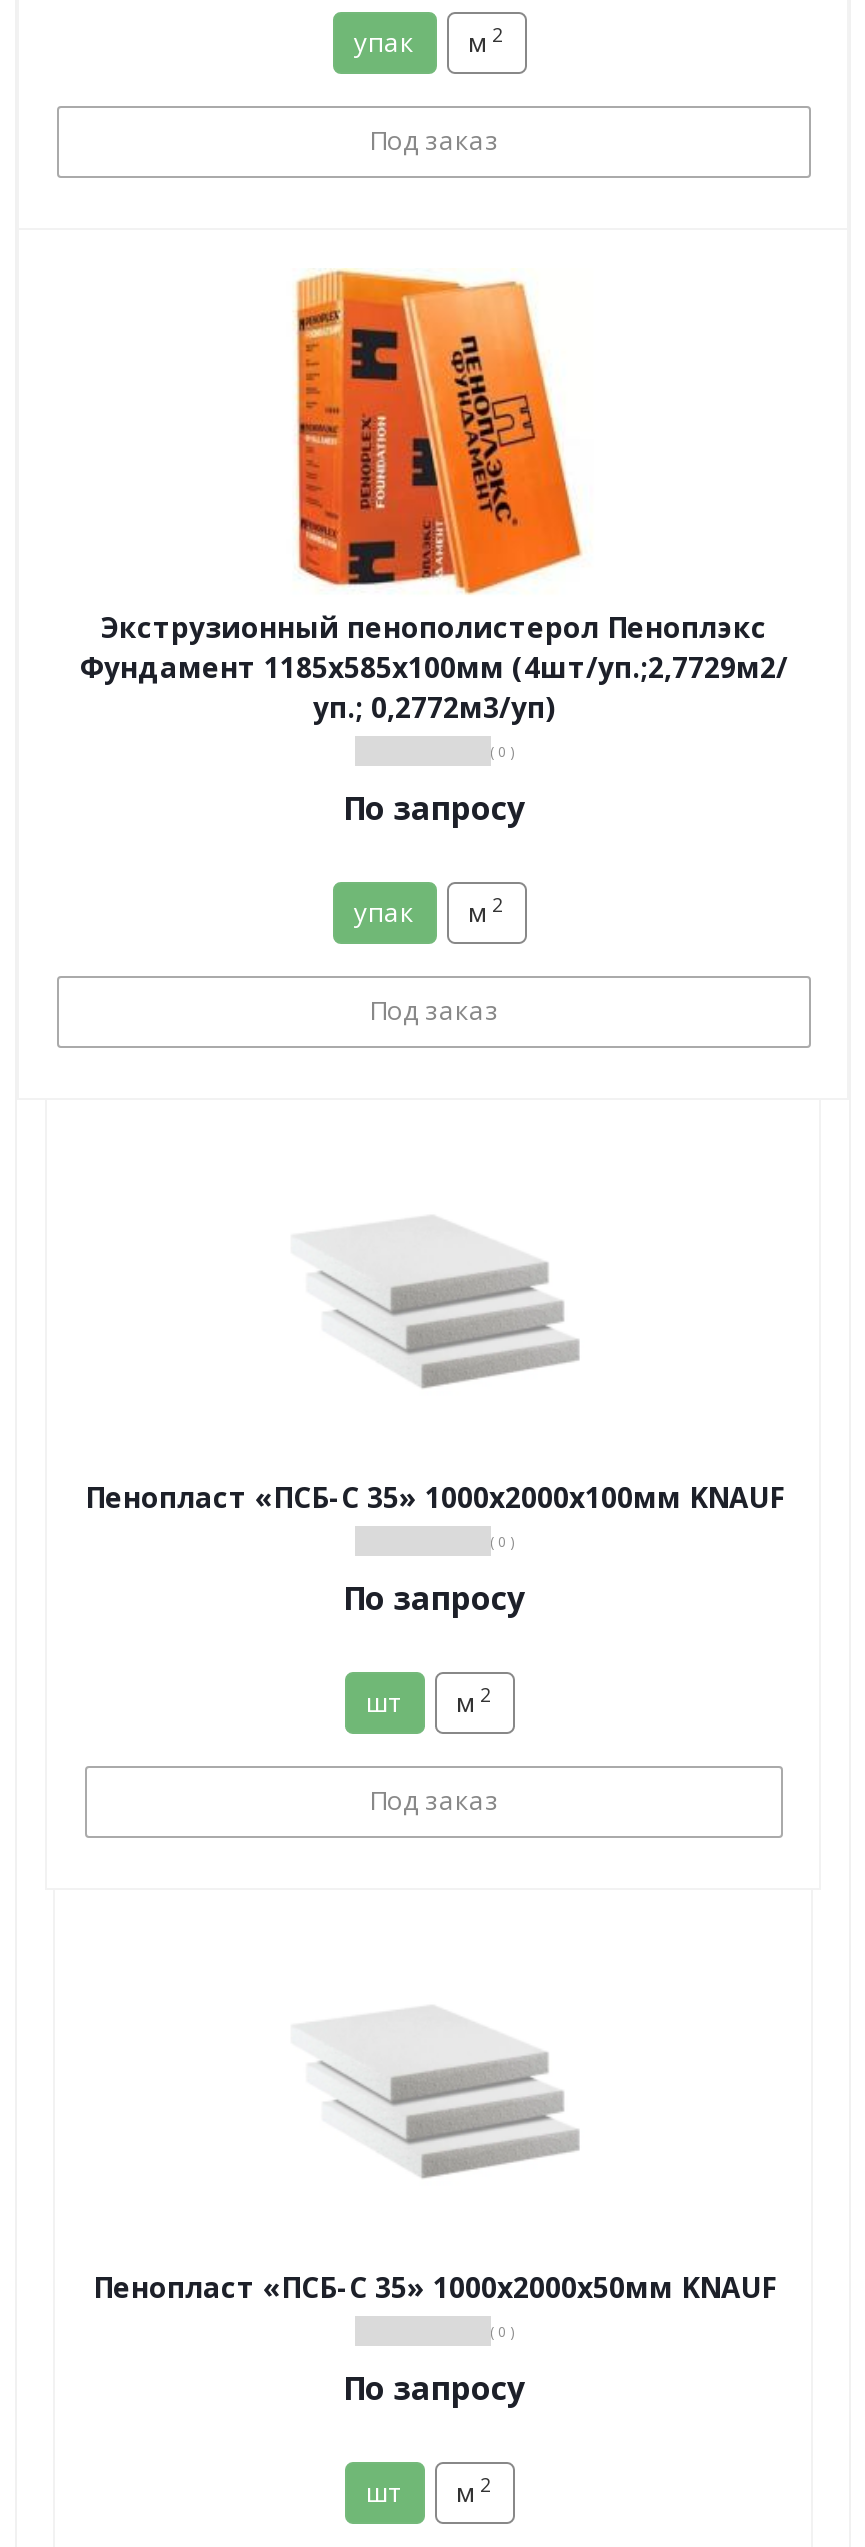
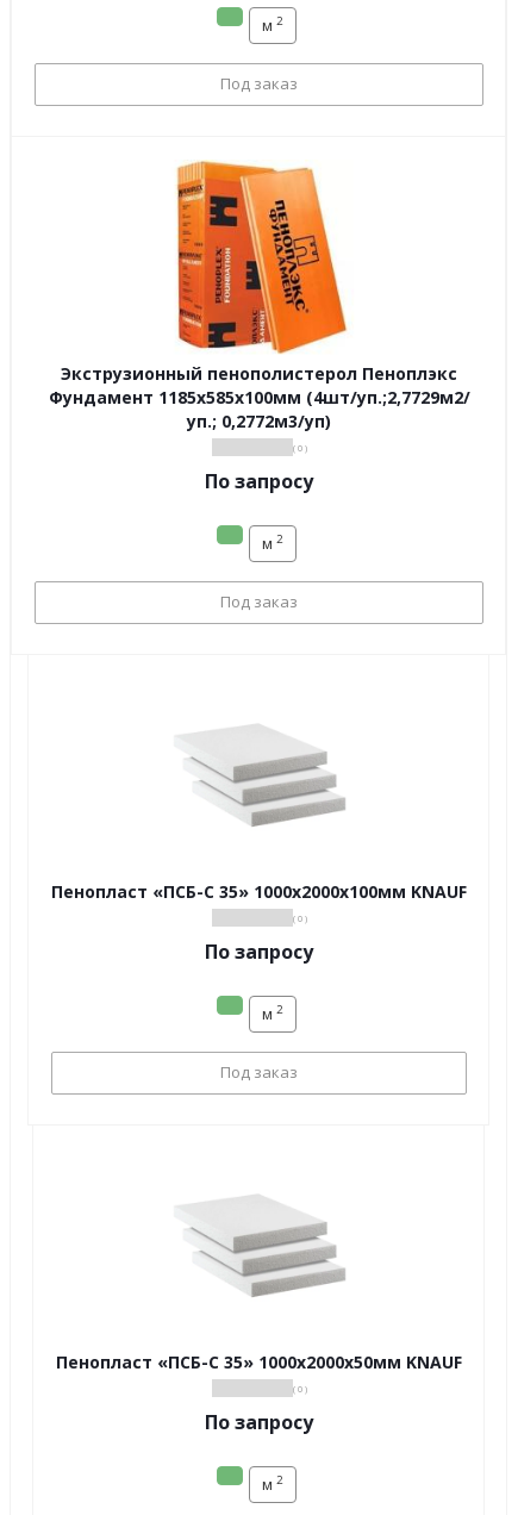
- упак

- упак

- шт

- шт
